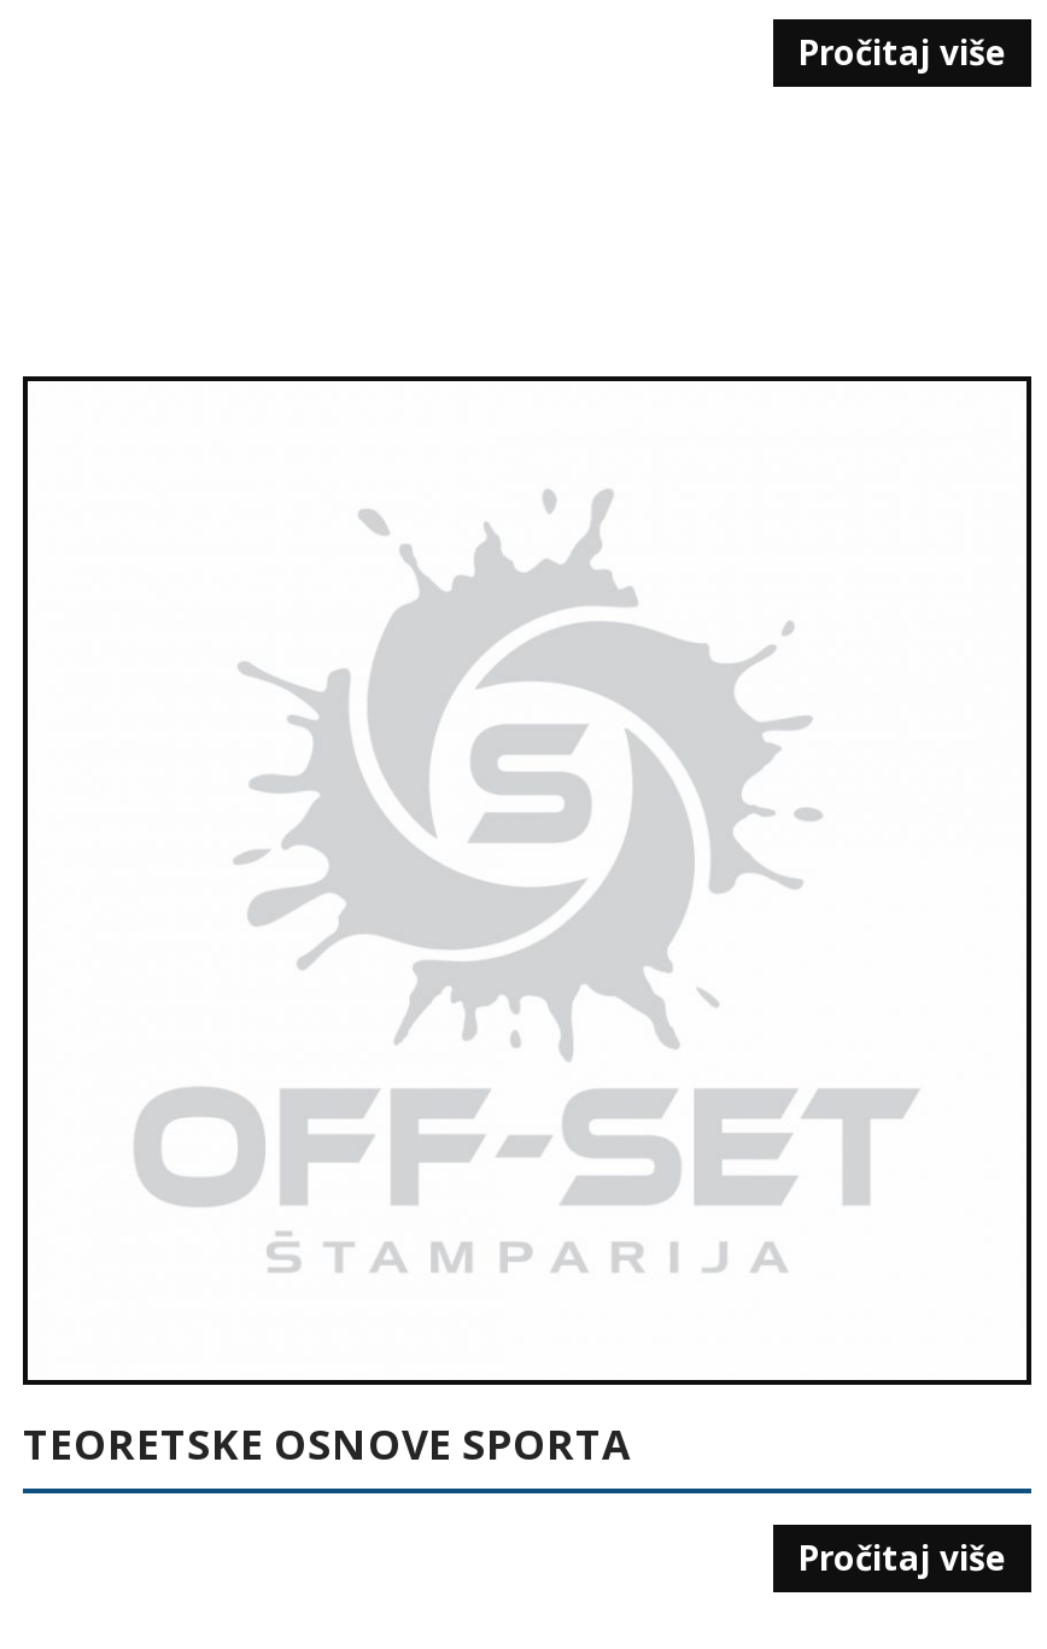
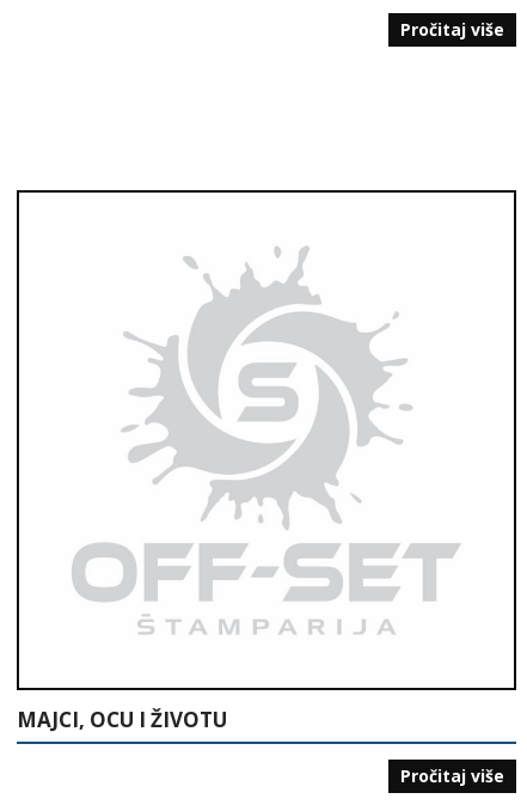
- TEORETSKE OSNOVE SPORTA
+ MAJCI, OCU I ŽIVOTU
